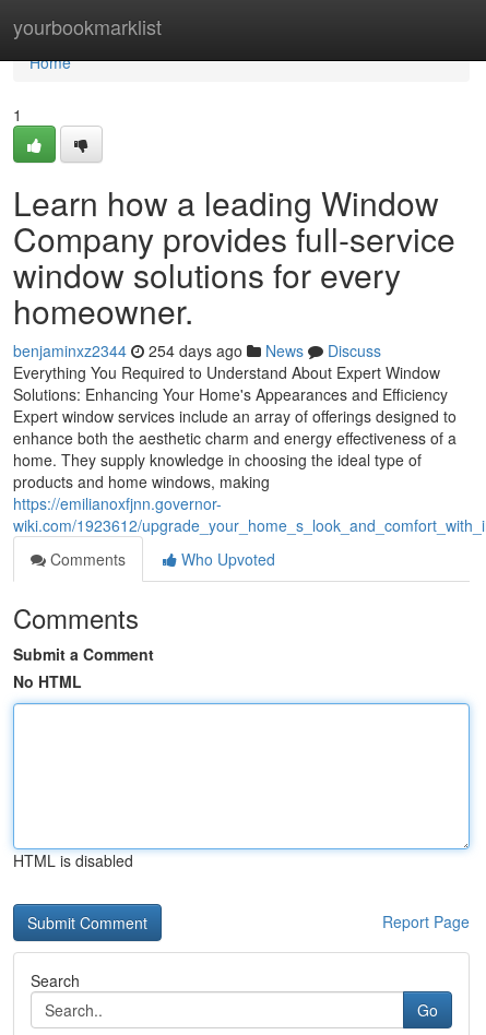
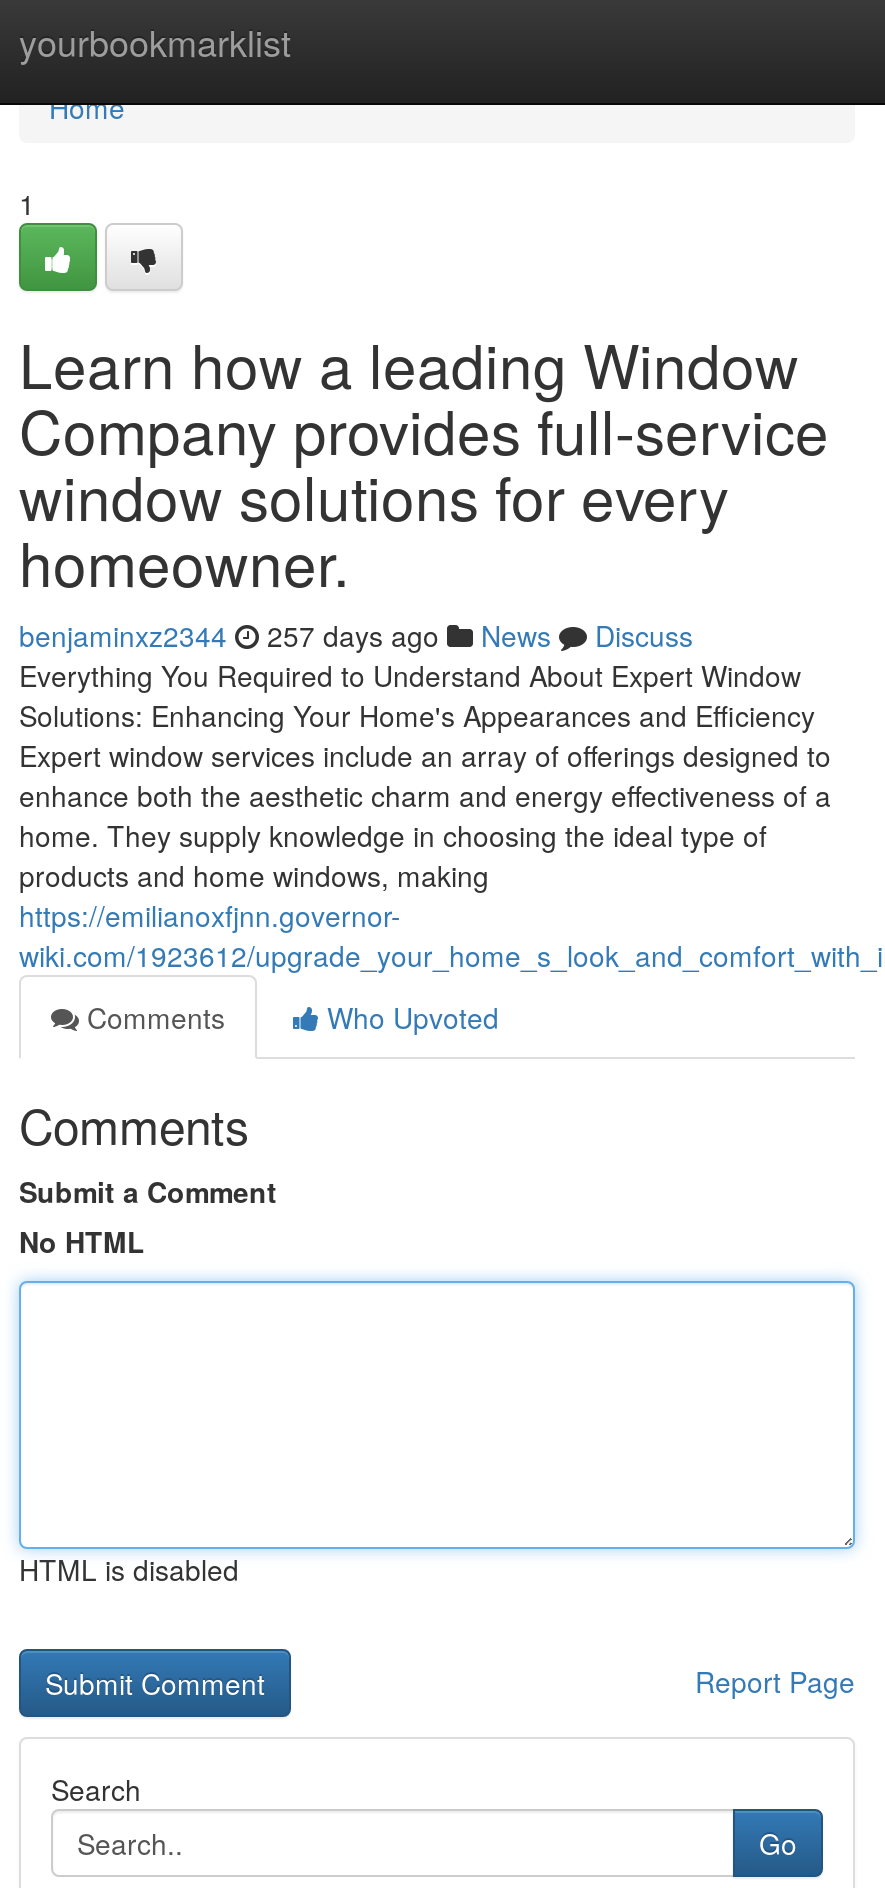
- benjaminxz2344 254 days ago News Discuss
+ benjaminxz2344 257 days ago News Discuss
